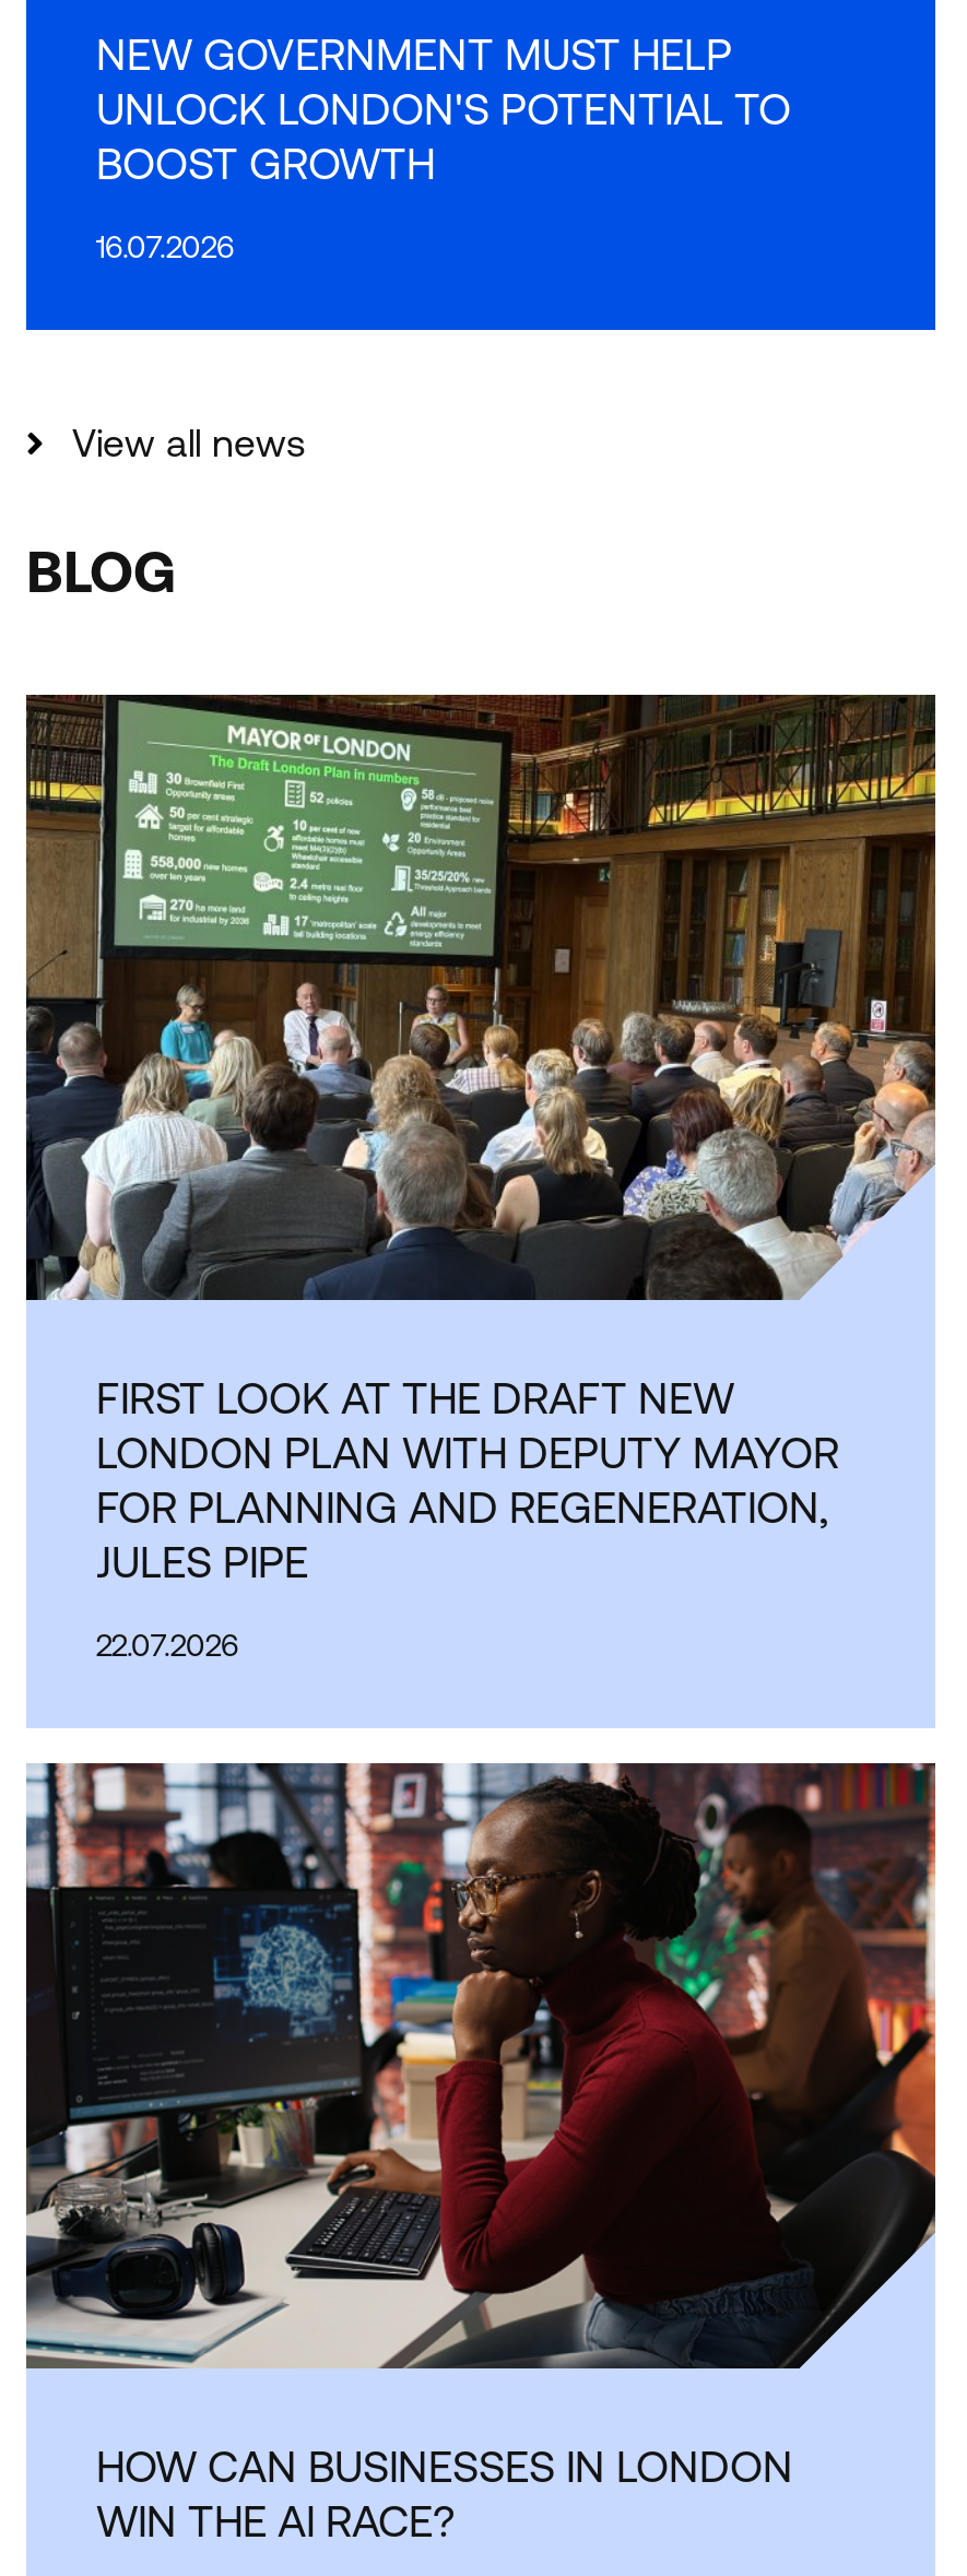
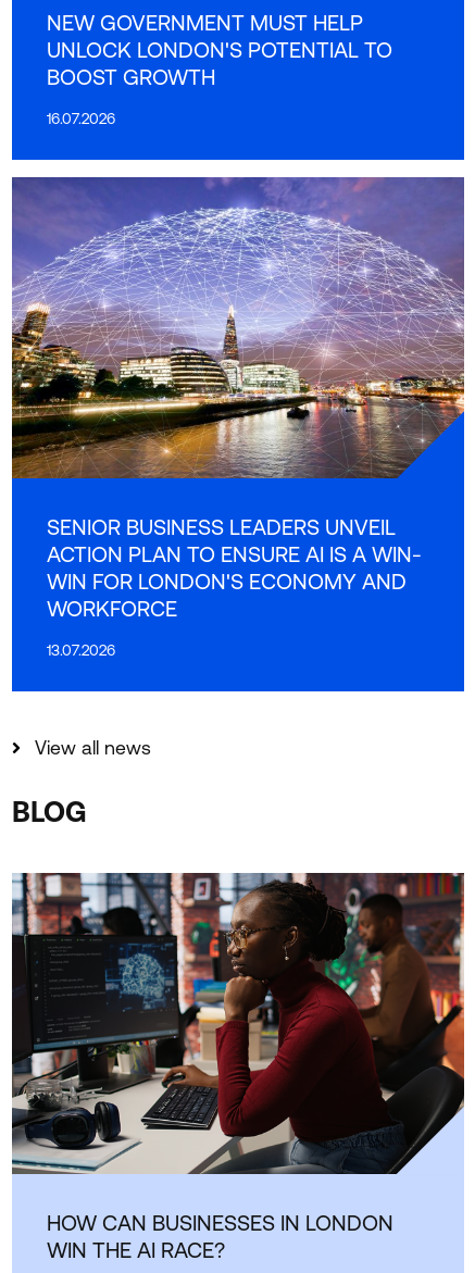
+ SENIOR BUSINESS LEADERS UNVEIL
+ ACTION PLAN TO ENSURE AI IS A WIN-
+ WIN FOR LONDON'S ECONOMY AND
+ WORKFORCE
+ 13.07.2026

moved down: View all news | BLOG

- [image]
+ [image]

- FIRST LOOK AT THE DRAFT NEW
- LONDON PLAN WITH DEPUTY MAYOR
- FOR PLANNING AND REGENERATION,
- JULES PIPE
- 22.07.2026
